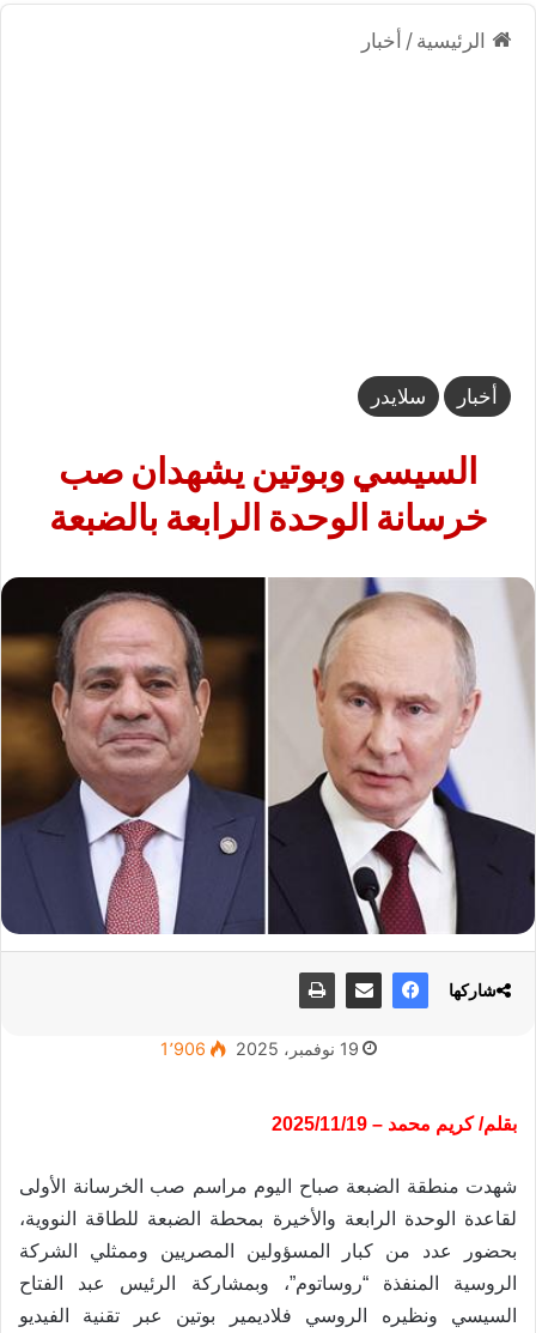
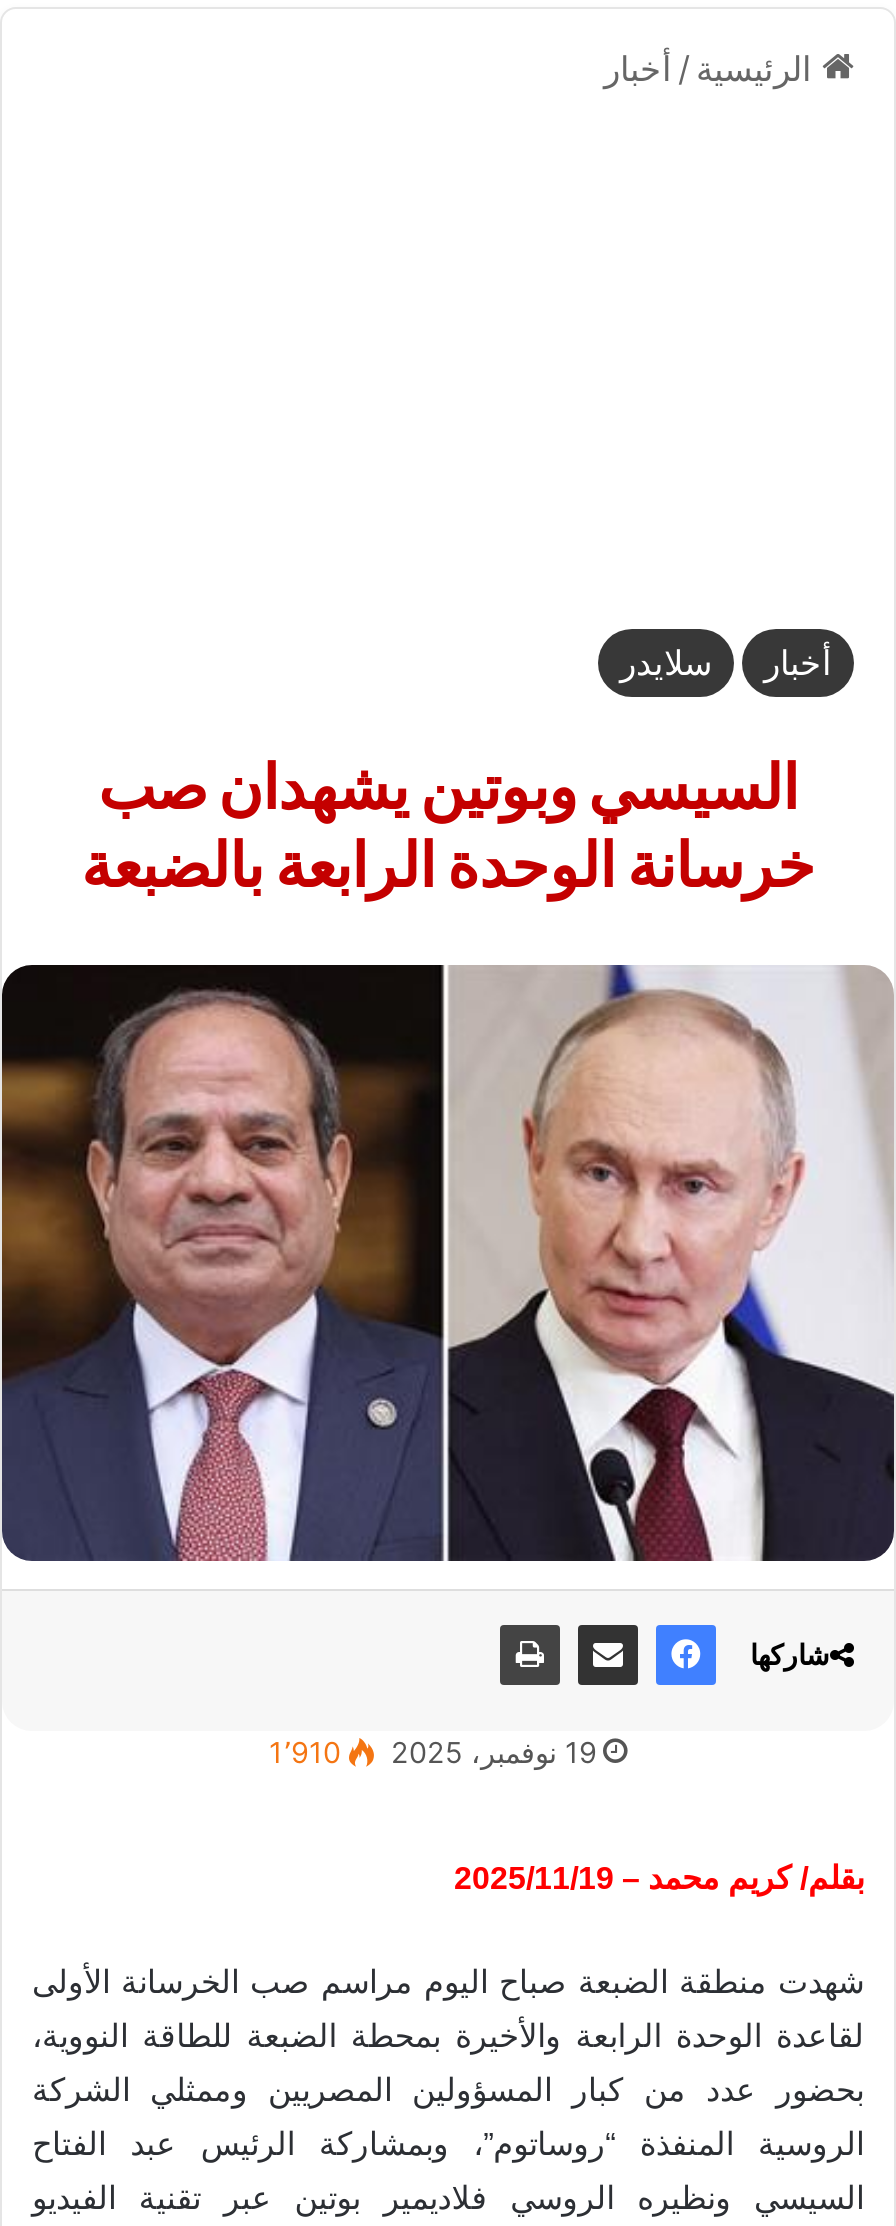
- 1٬906
+ 1٬910
